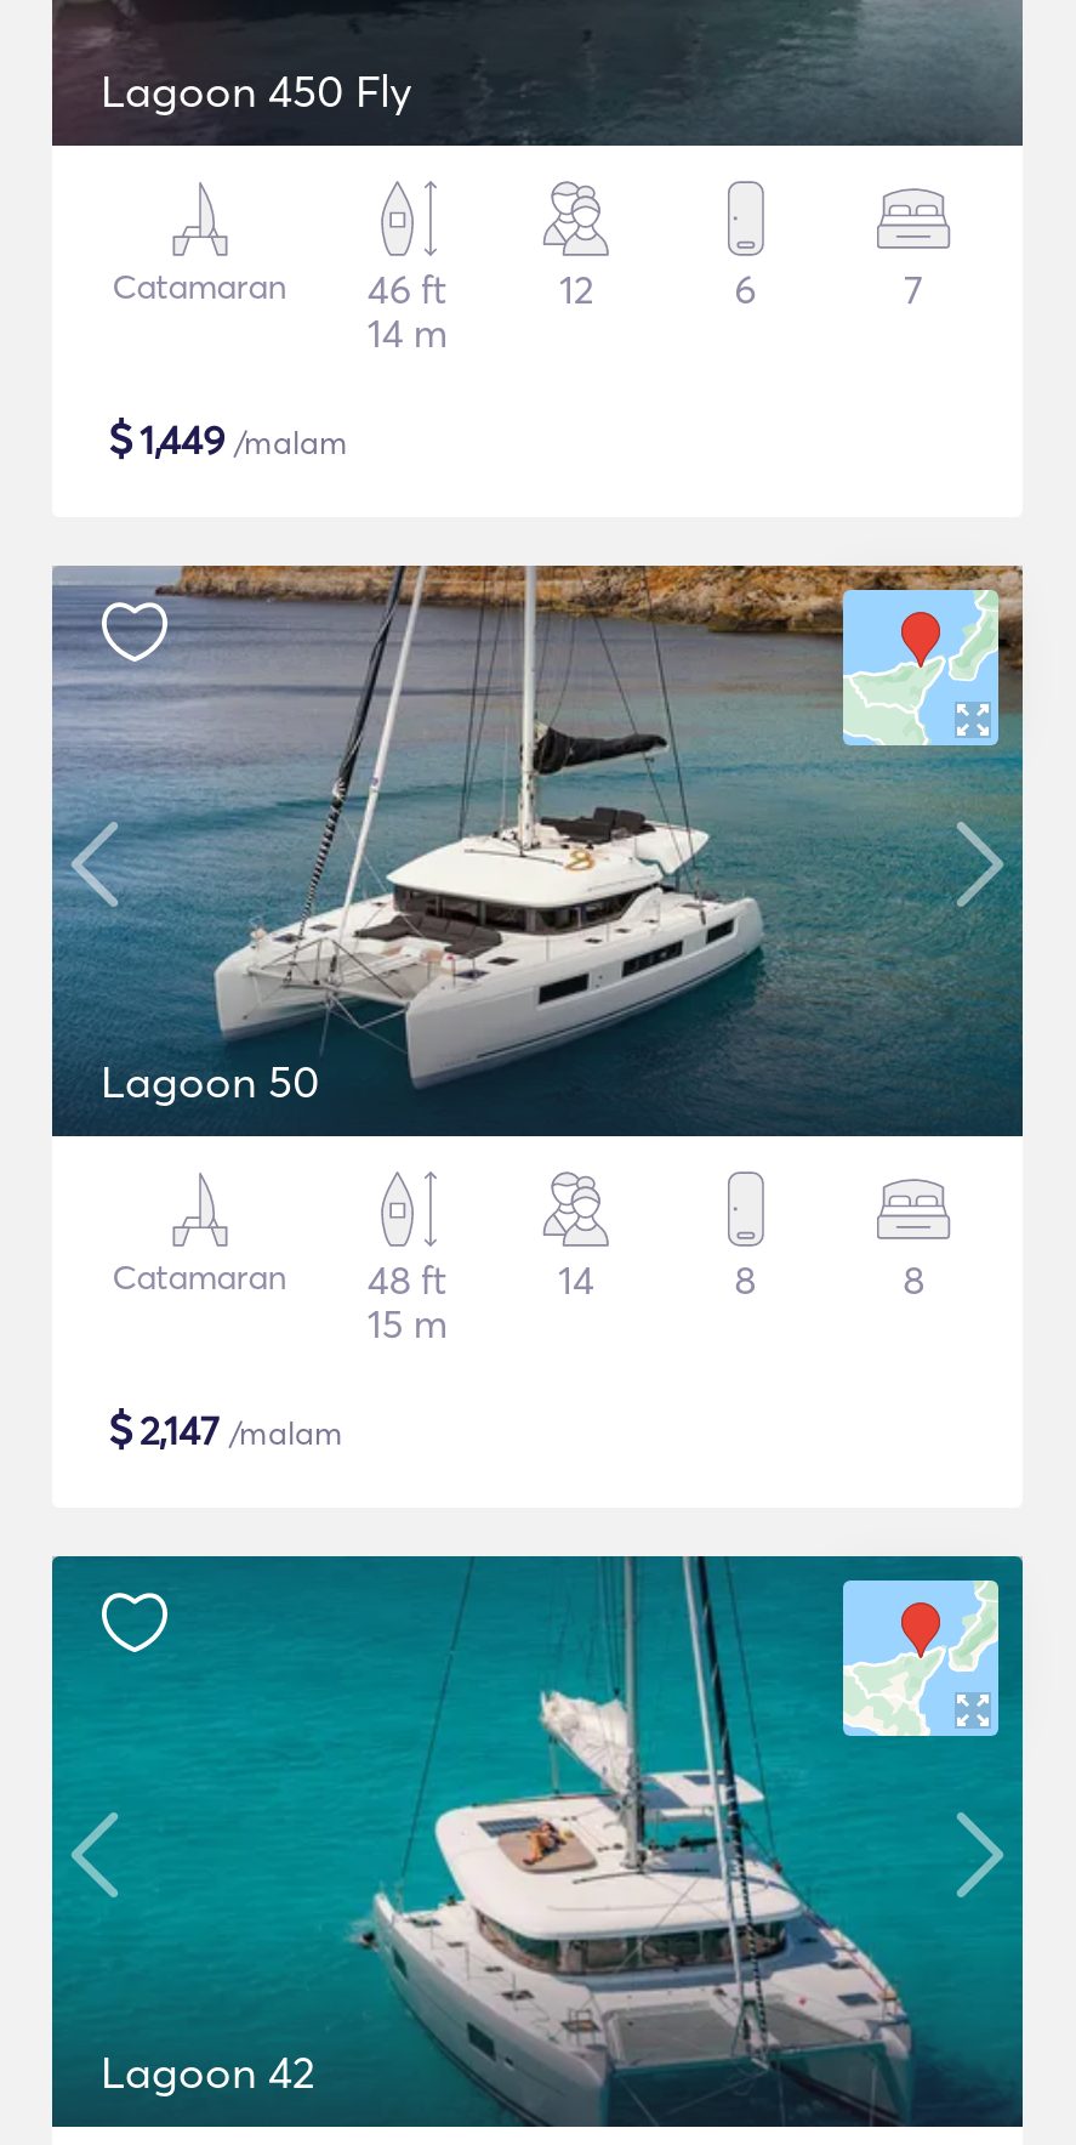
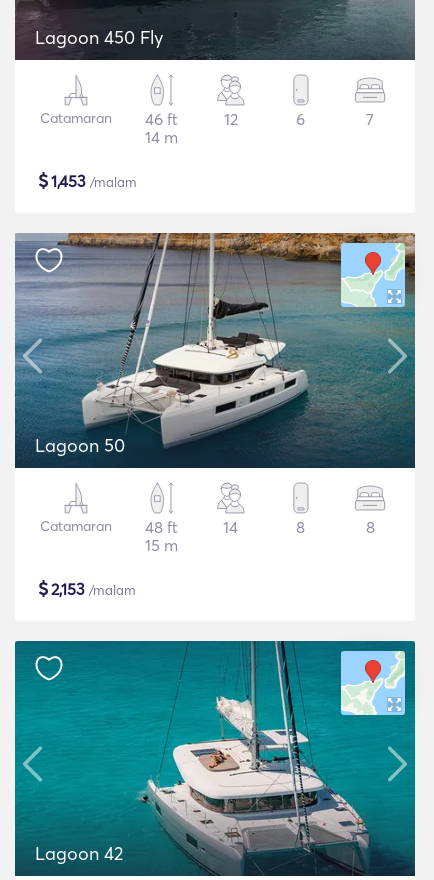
- $1,449 /malam
+ $1,453 /malam

- $2,147 /malam
+ $2,153 /malam
